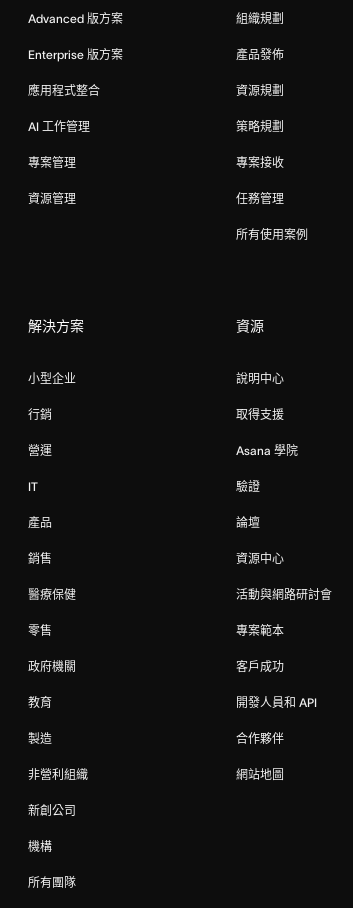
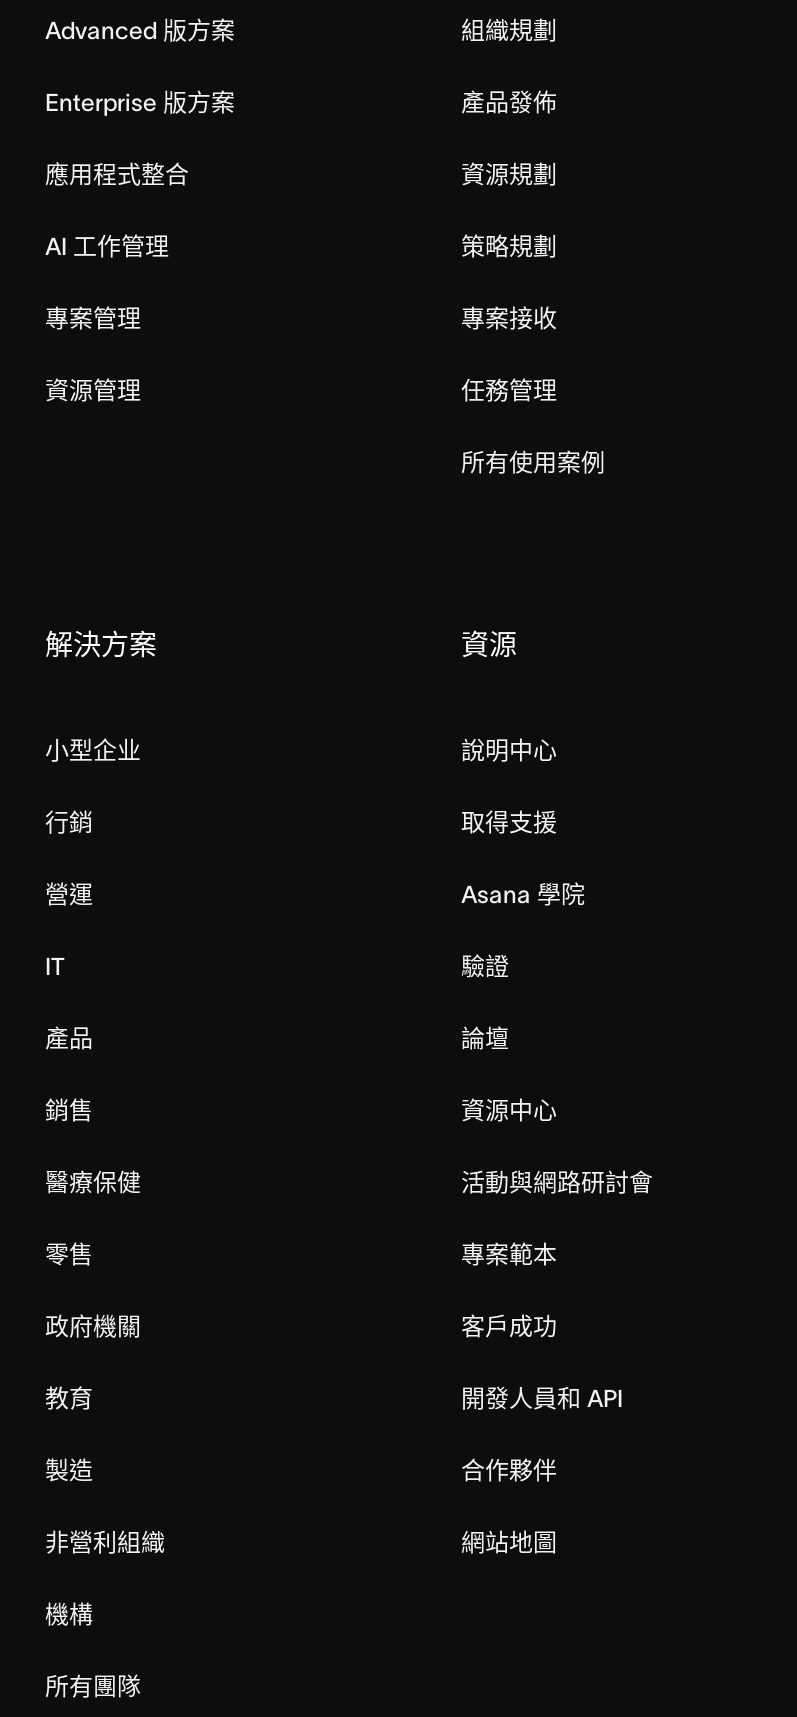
- 新創公司
